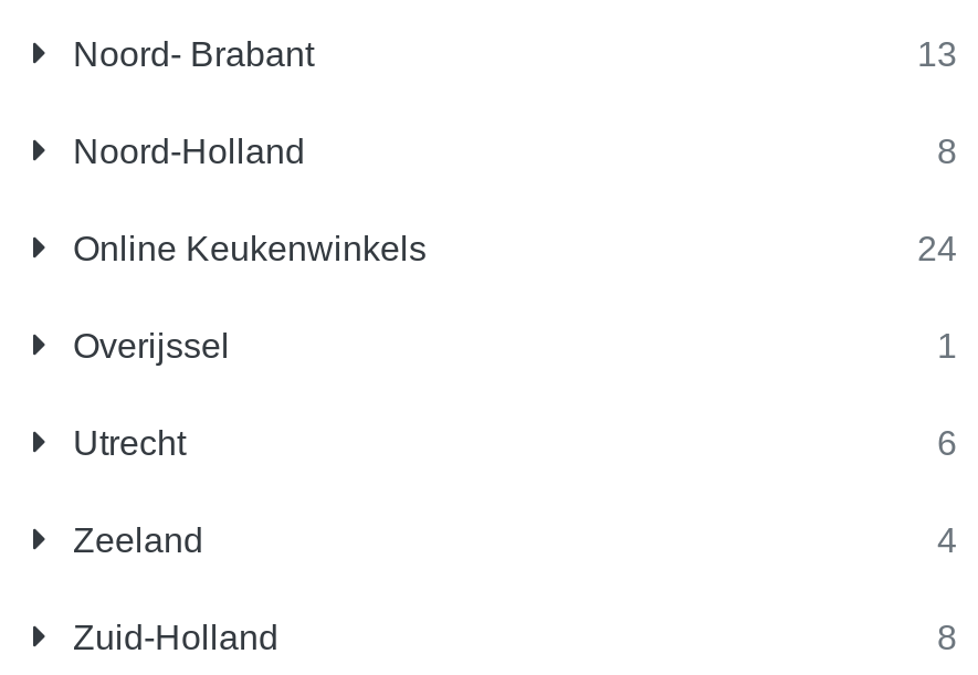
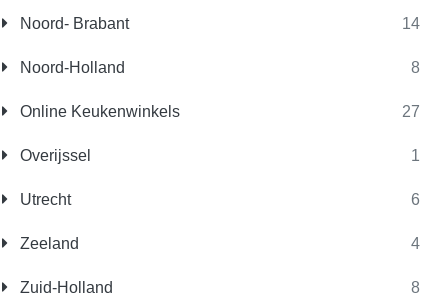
- 13
+ 14

- 24
+ 27
